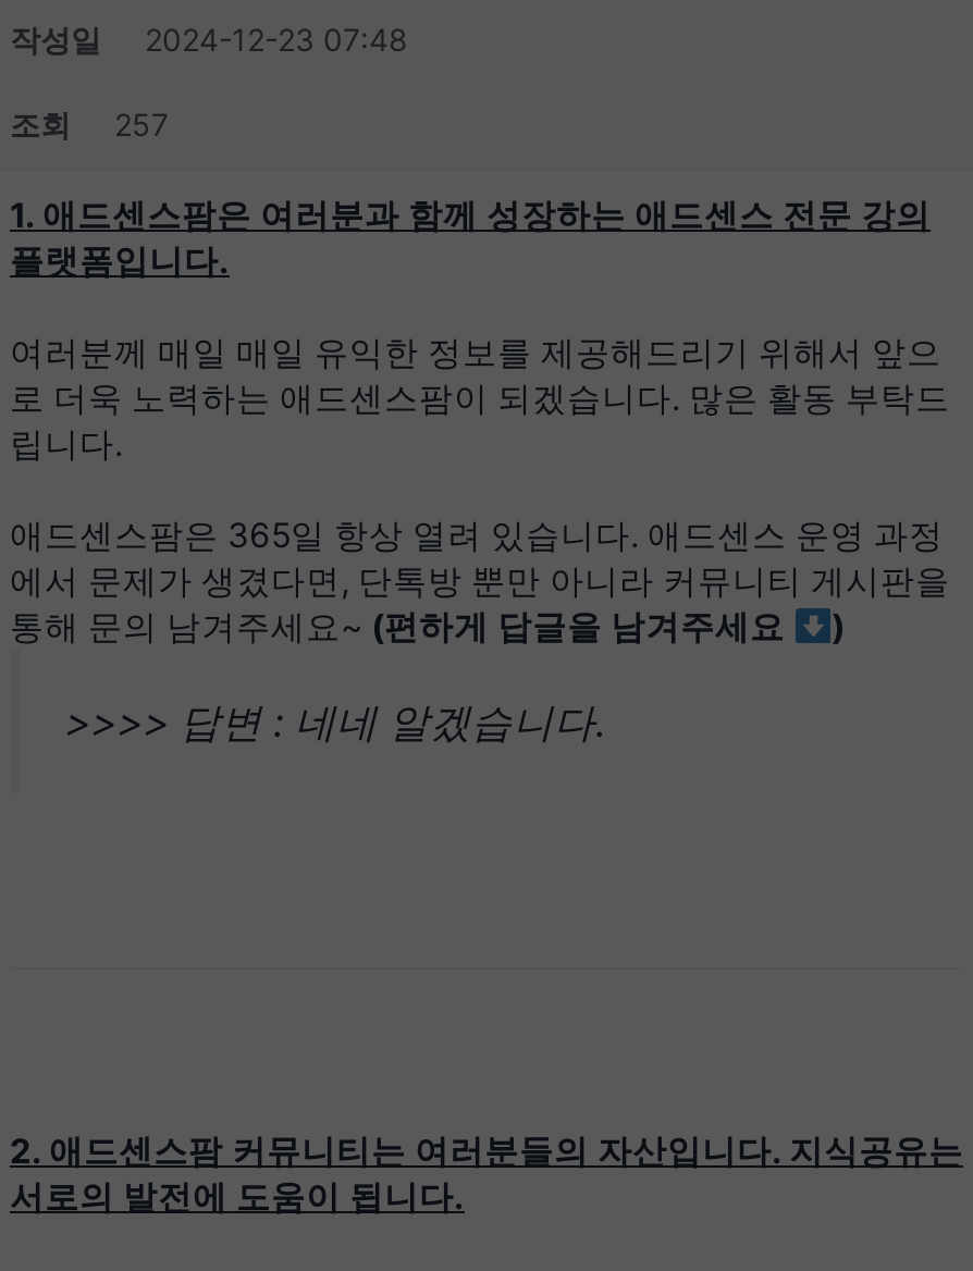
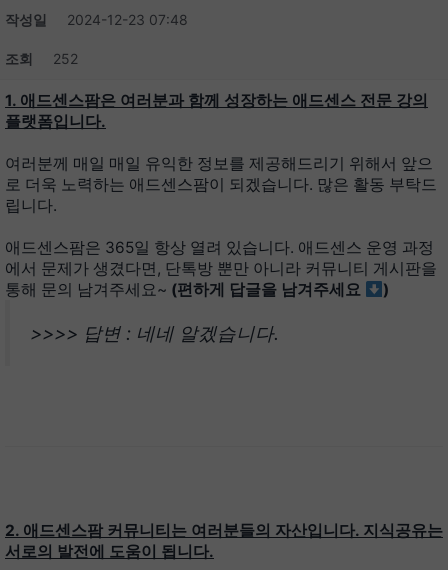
- 조회 257
+ 조회 252
